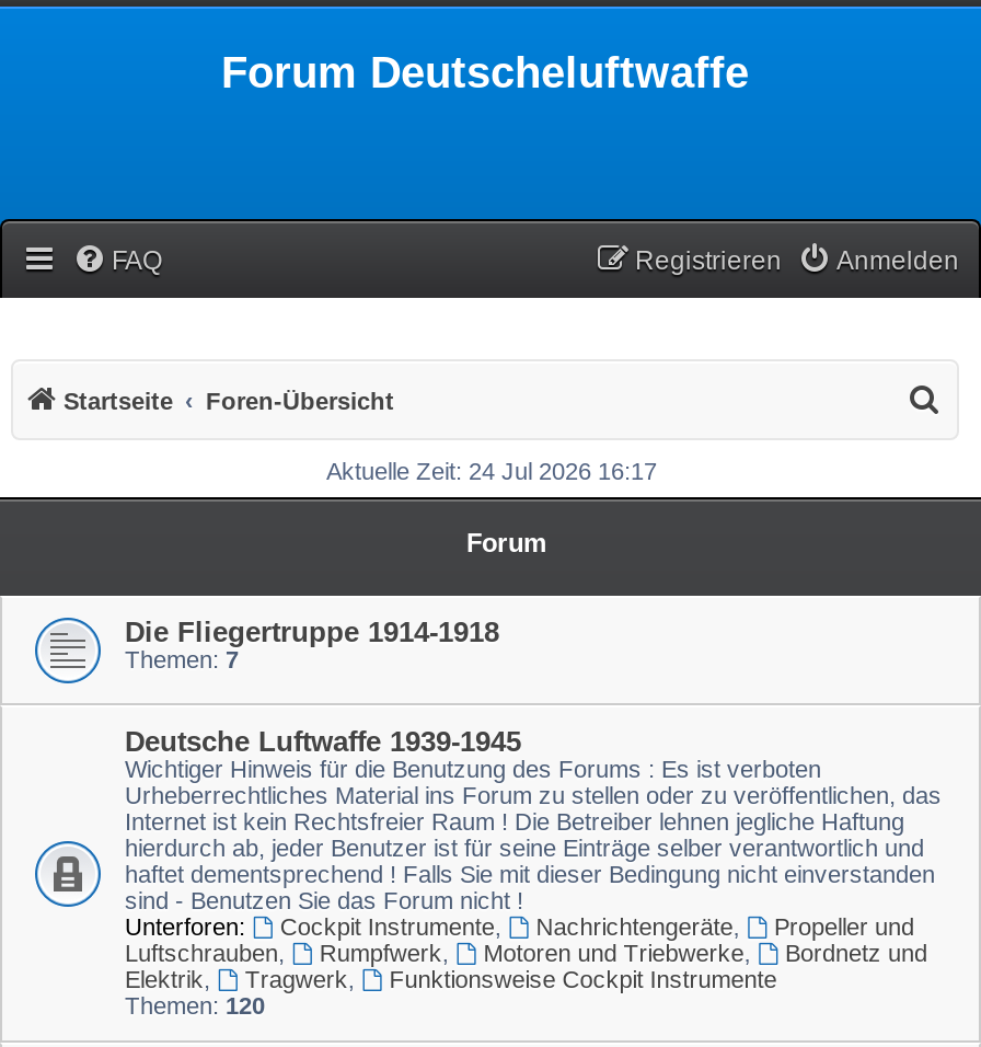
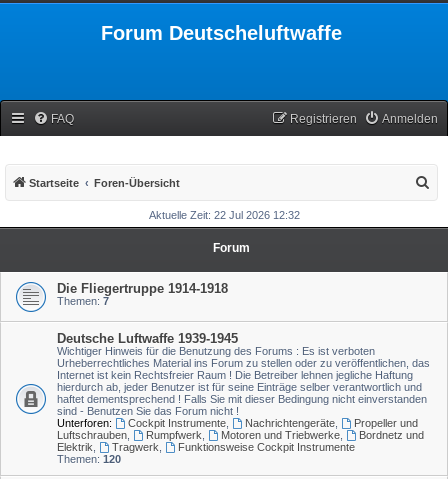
- Aktuelle Zeit: 24 Jul 2026 16:17
+ Aktuelle Zeit: 22 Jul 2026 12:32
